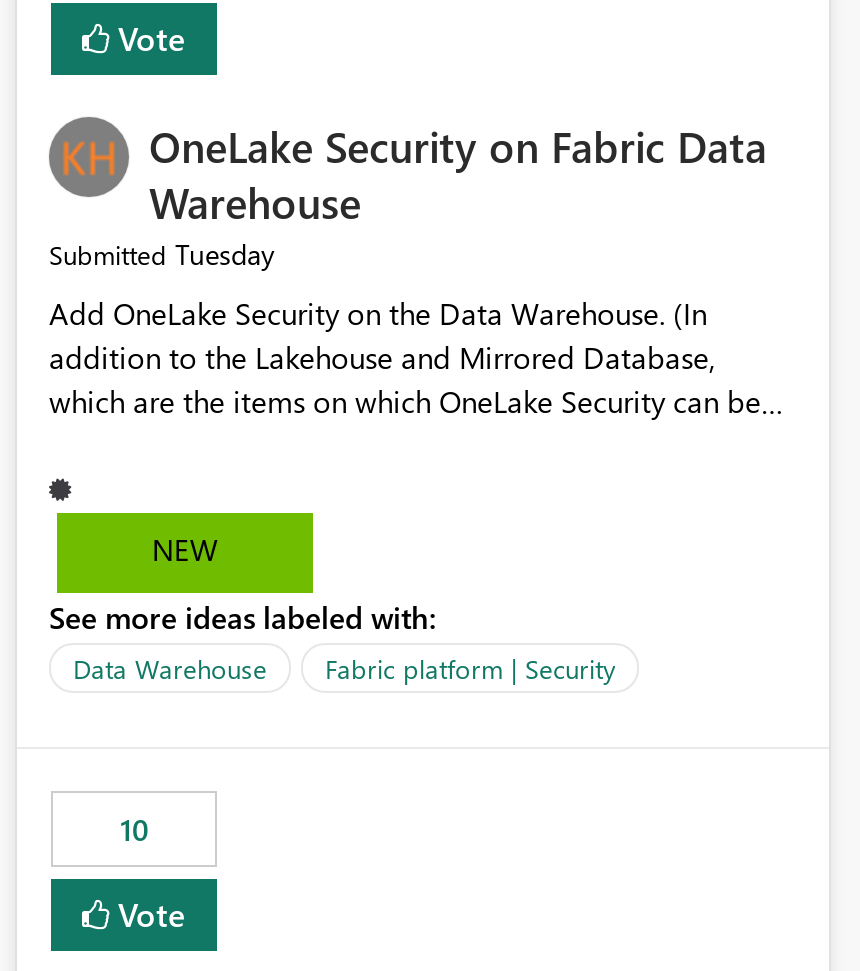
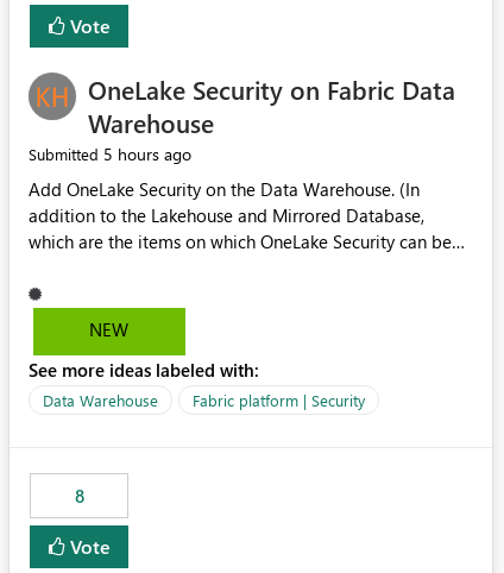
- Submitted Tuesday
+ Submitted 5 hours ago

- 10
+ 8
